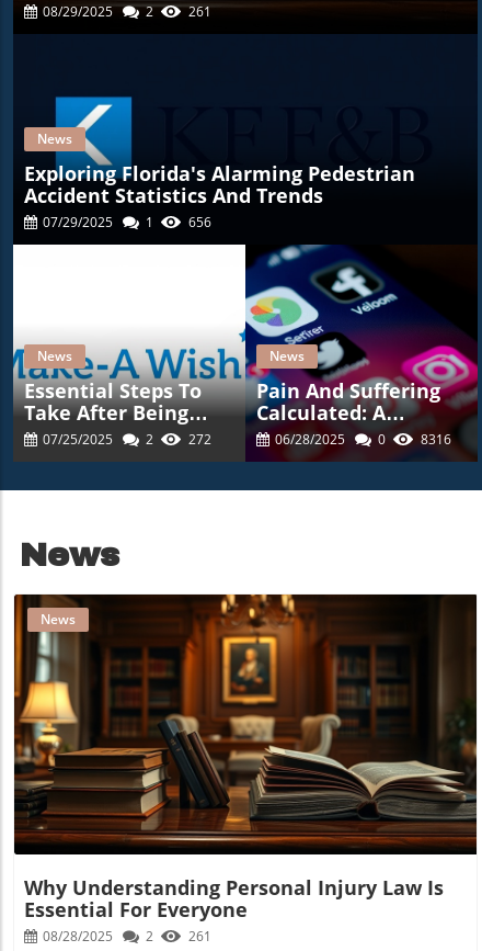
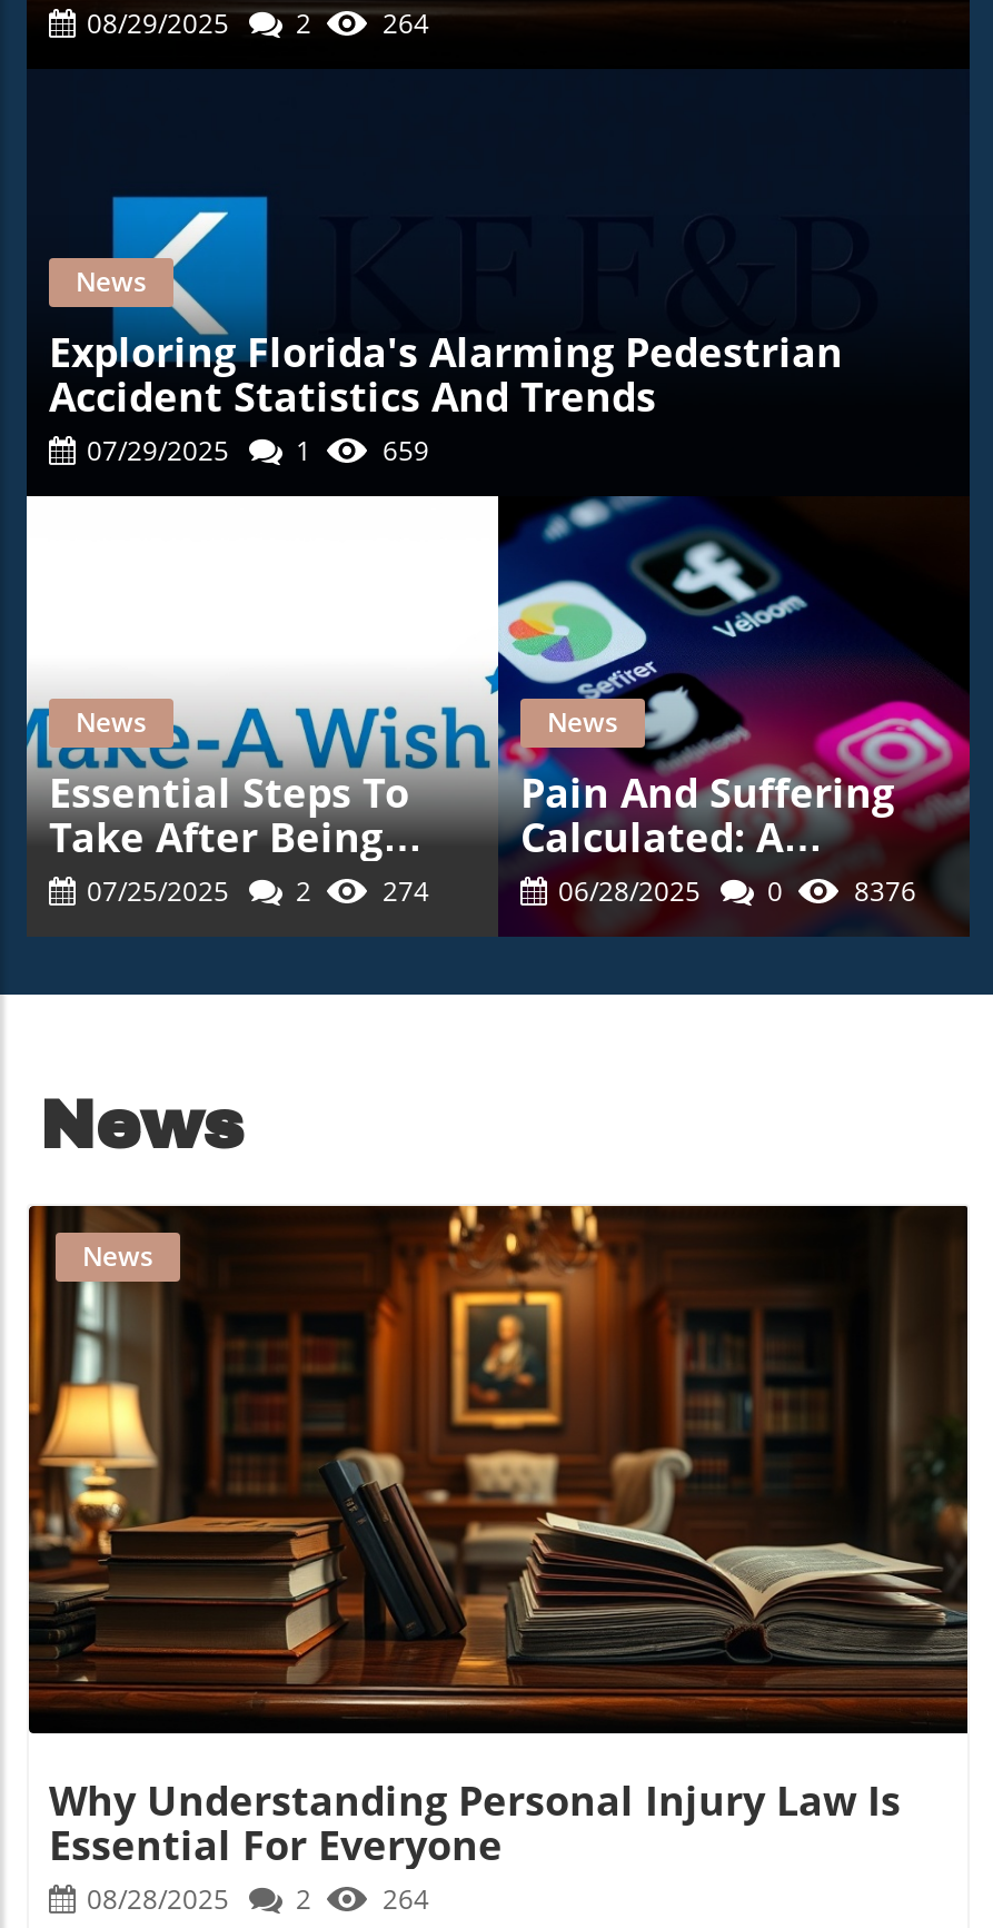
- 08/29/2025 2 261
+ 08/29/2025 2 264

- 07/29/2025 1 656
+ 07/29/2025 1 659

- 272
+ 274

- 8316
+ 8376

- 08/28/2025 2 261
+ 08/28/2025 2 264
